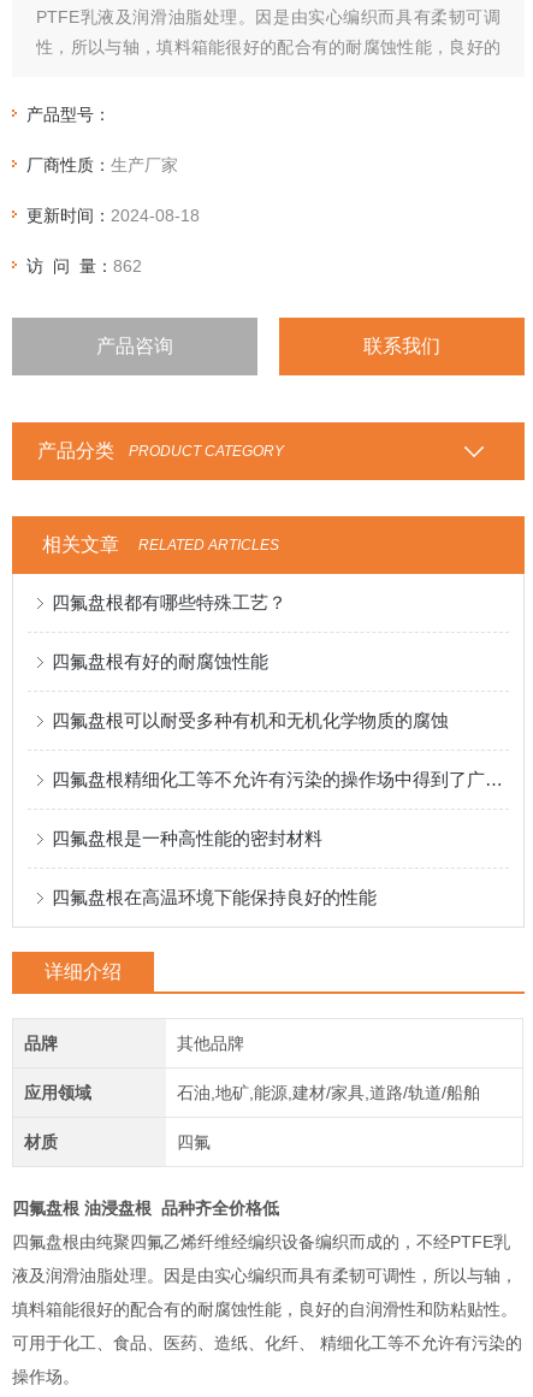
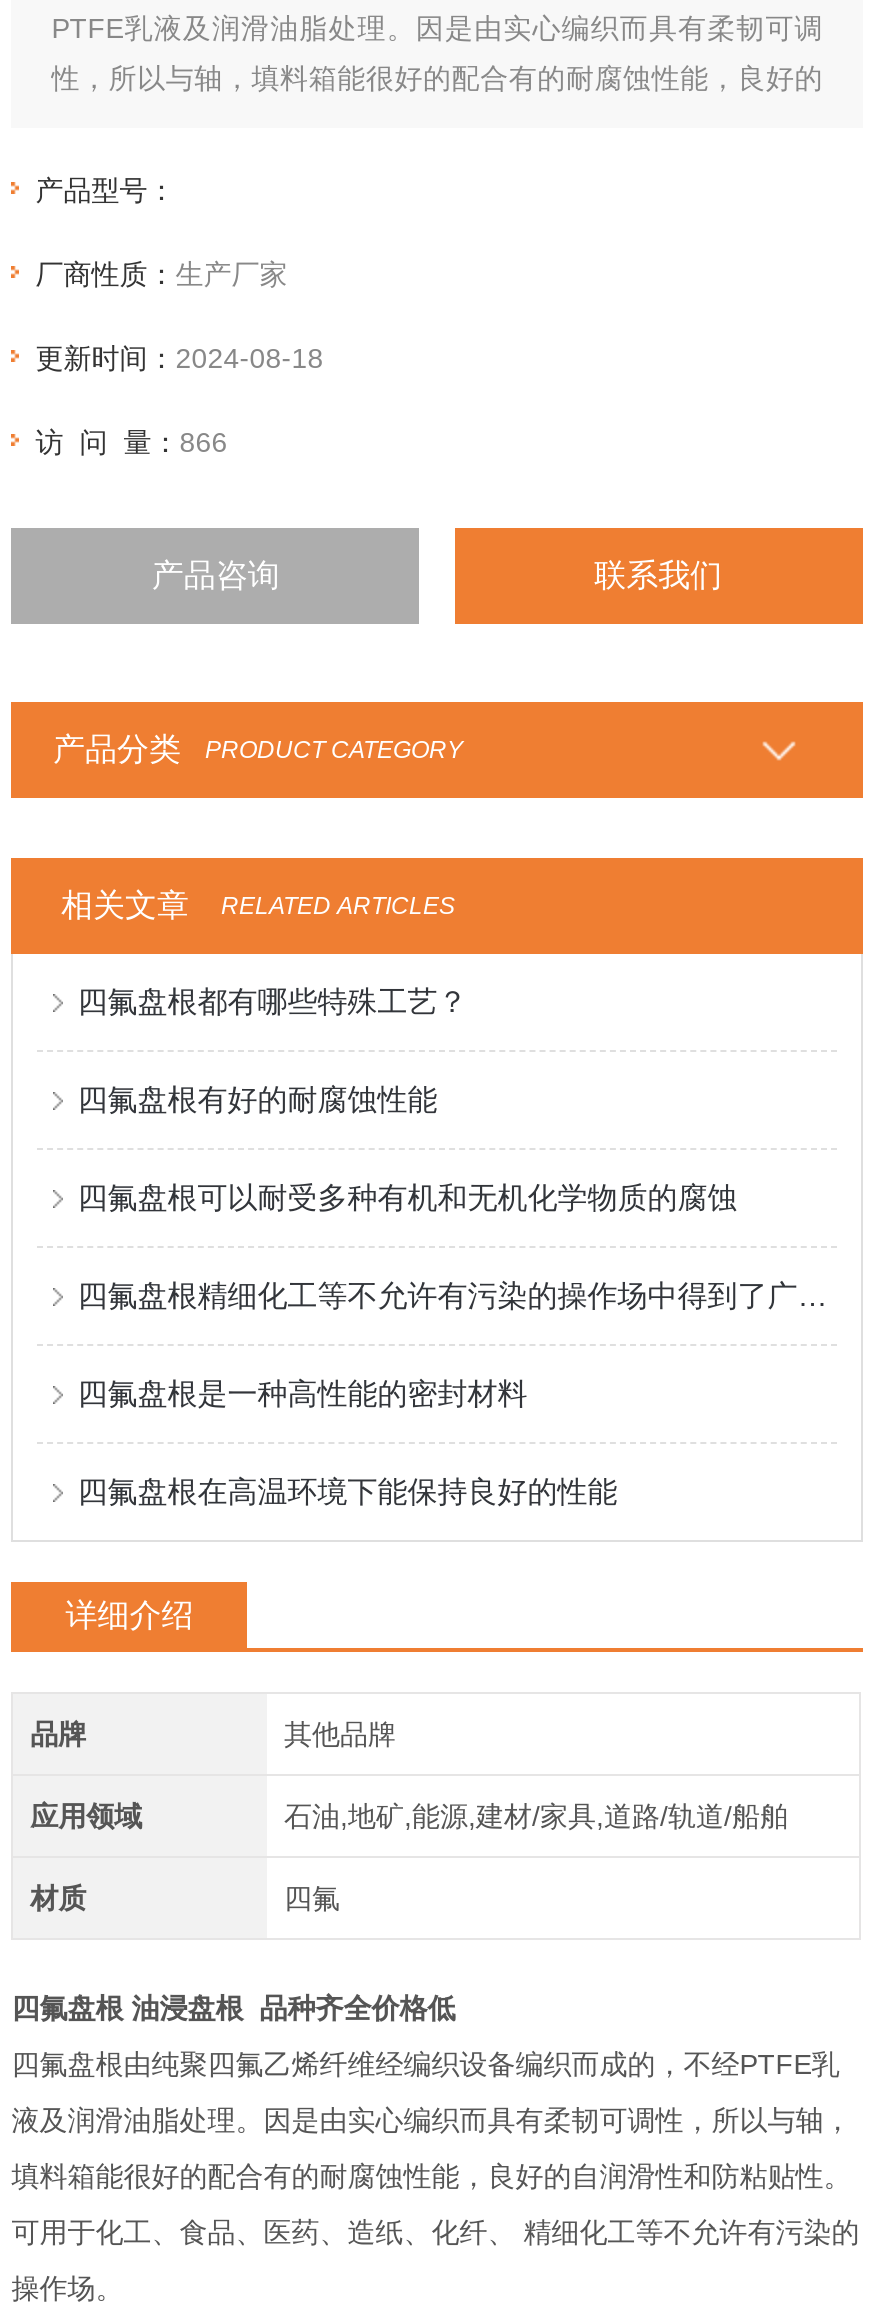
- 访 问 量：862
+ 访 问 量：866
